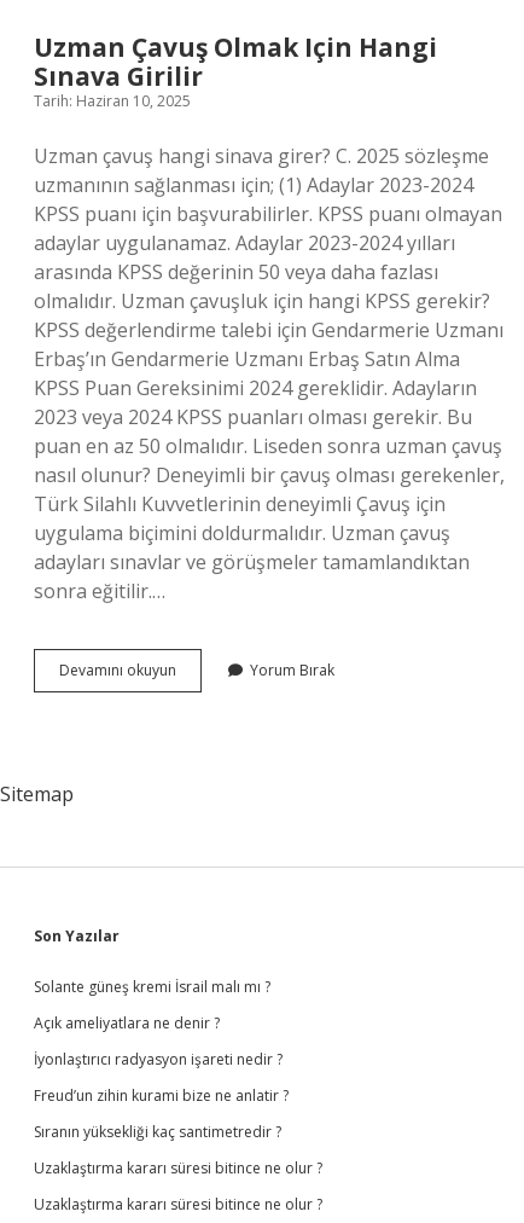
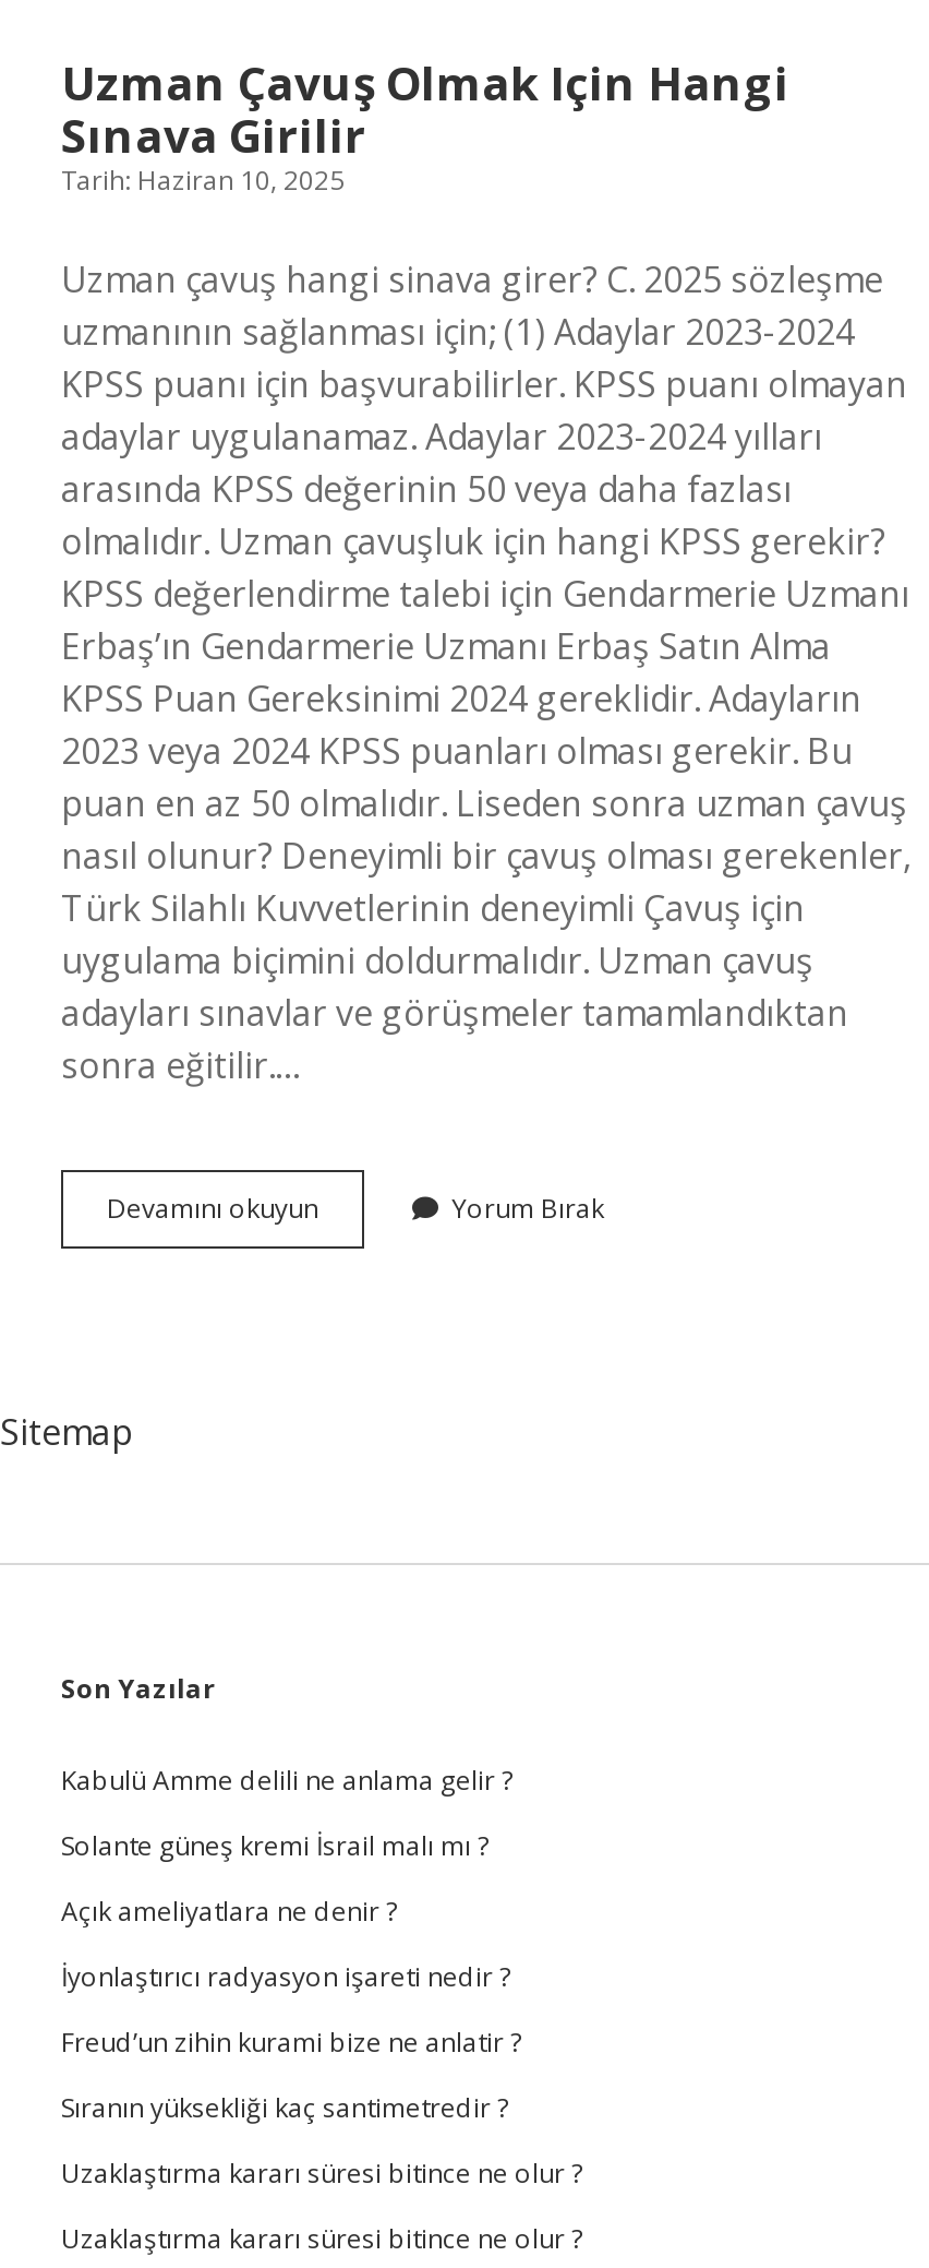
+ Kabulü Amme delili ne anlama gelir ?
